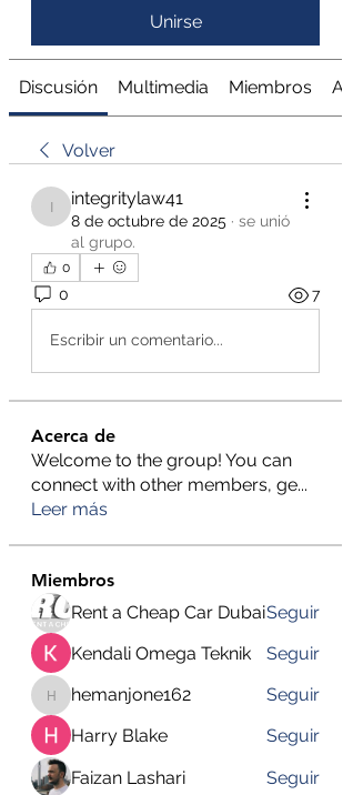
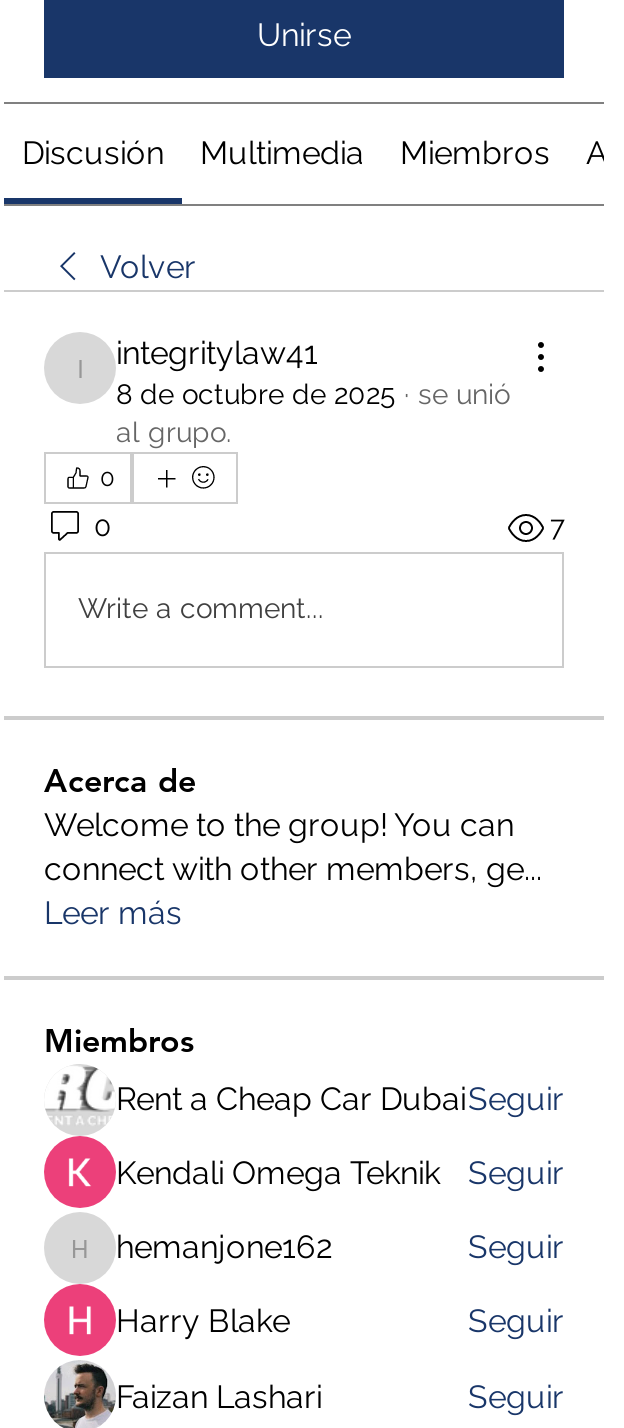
- Escribir un comentario...
+ Write a comment...
